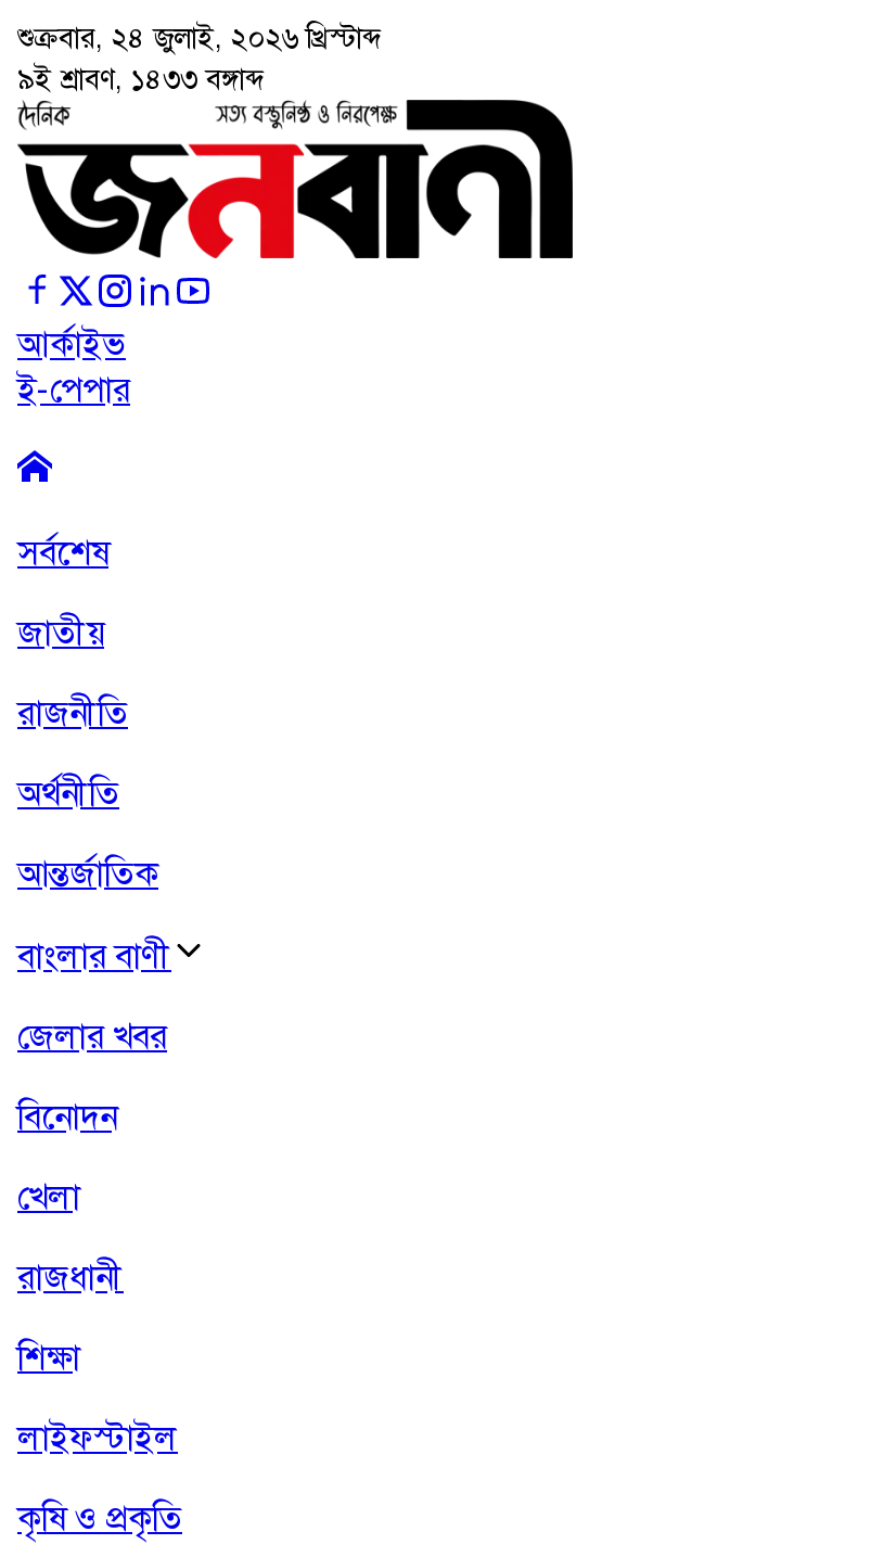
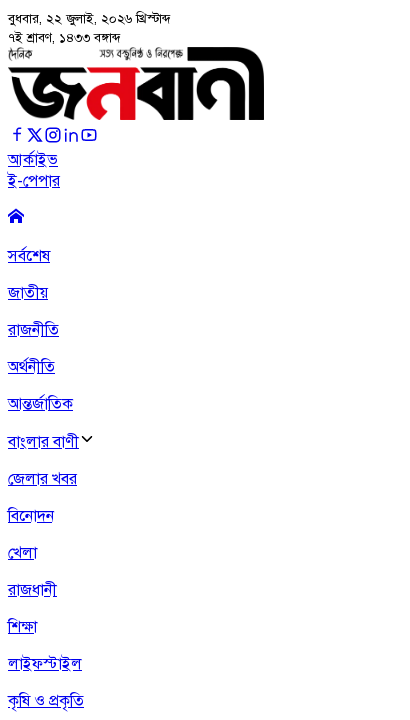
- শুক্রবার, ২৪ জুলাই, ২০২৬ খ্রিস্টাব্দ
+ বুধবার, ২২ জুলাই, ২০২৬ খ্রিস্টাব্দ

- ৯ই শ্রাবণ, ১৪৩৩ বঙ্গাব্দ
+ ৭ই শ্রাবণ, ১৪৩৩ বঙ্গাব্দ
